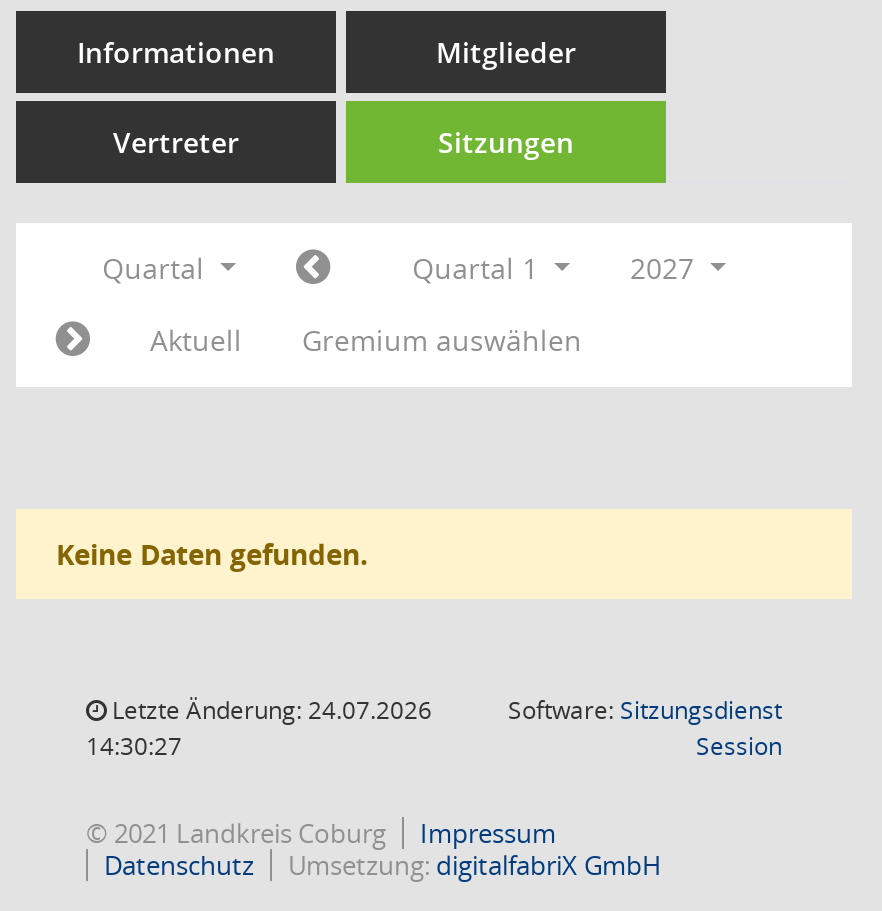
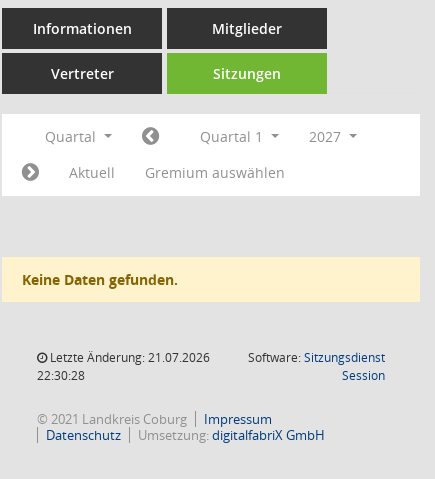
- Letzte Änderung: 24.07.2026
+ Letzte Änderung: 21.07.2026

- 14:30:27
+ 22:30:28
